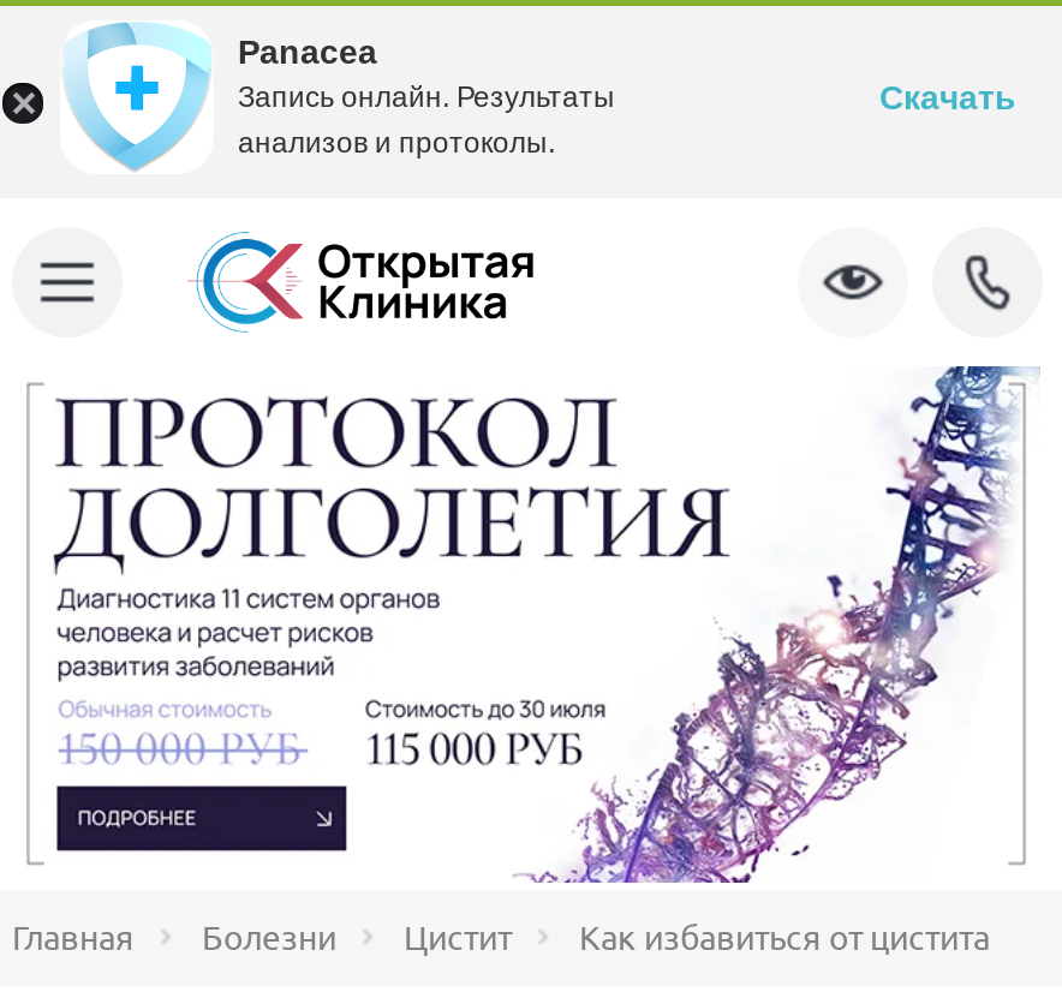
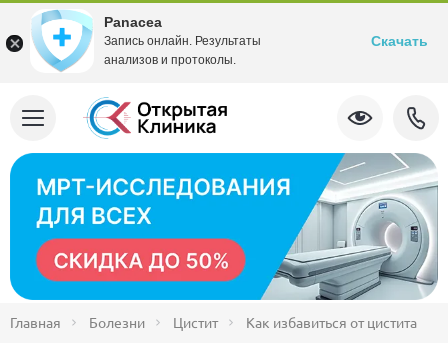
- [image]
+ [image]
